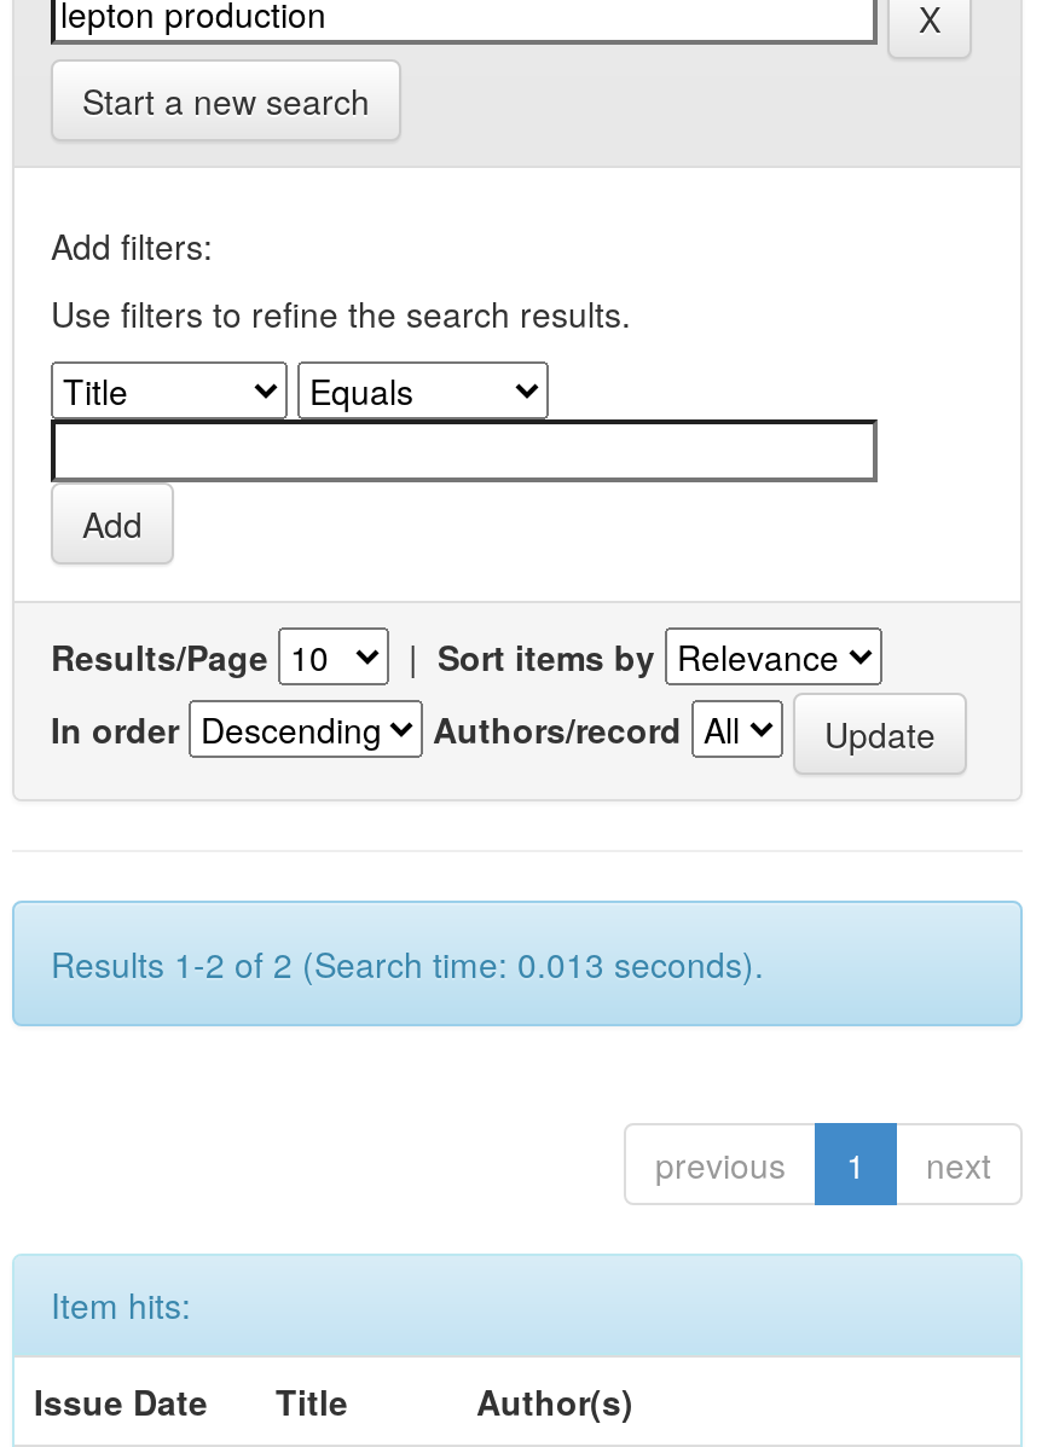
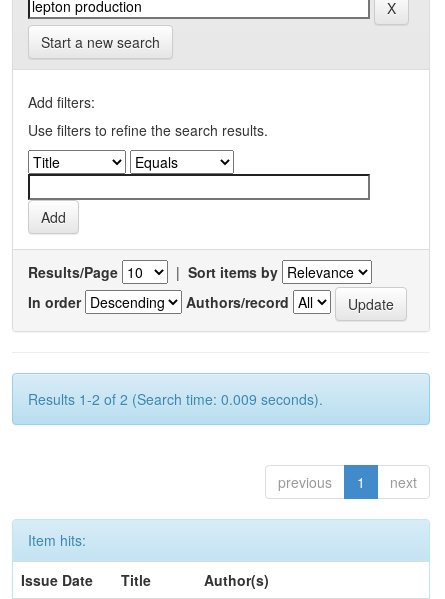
- Results 1-2 of 2 (Search time: 0.013 seconds).
+ Results 1-2 of 2 (Search time: 0.009 seconds).
